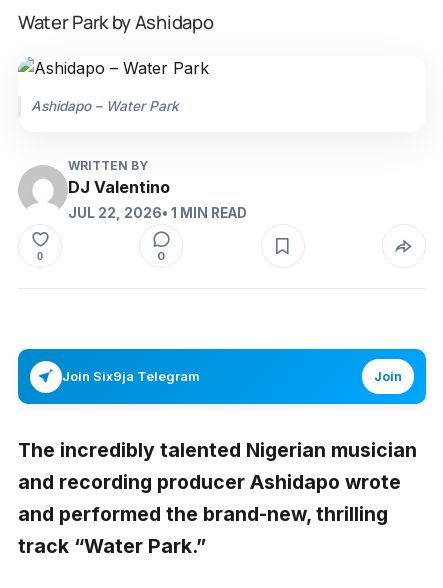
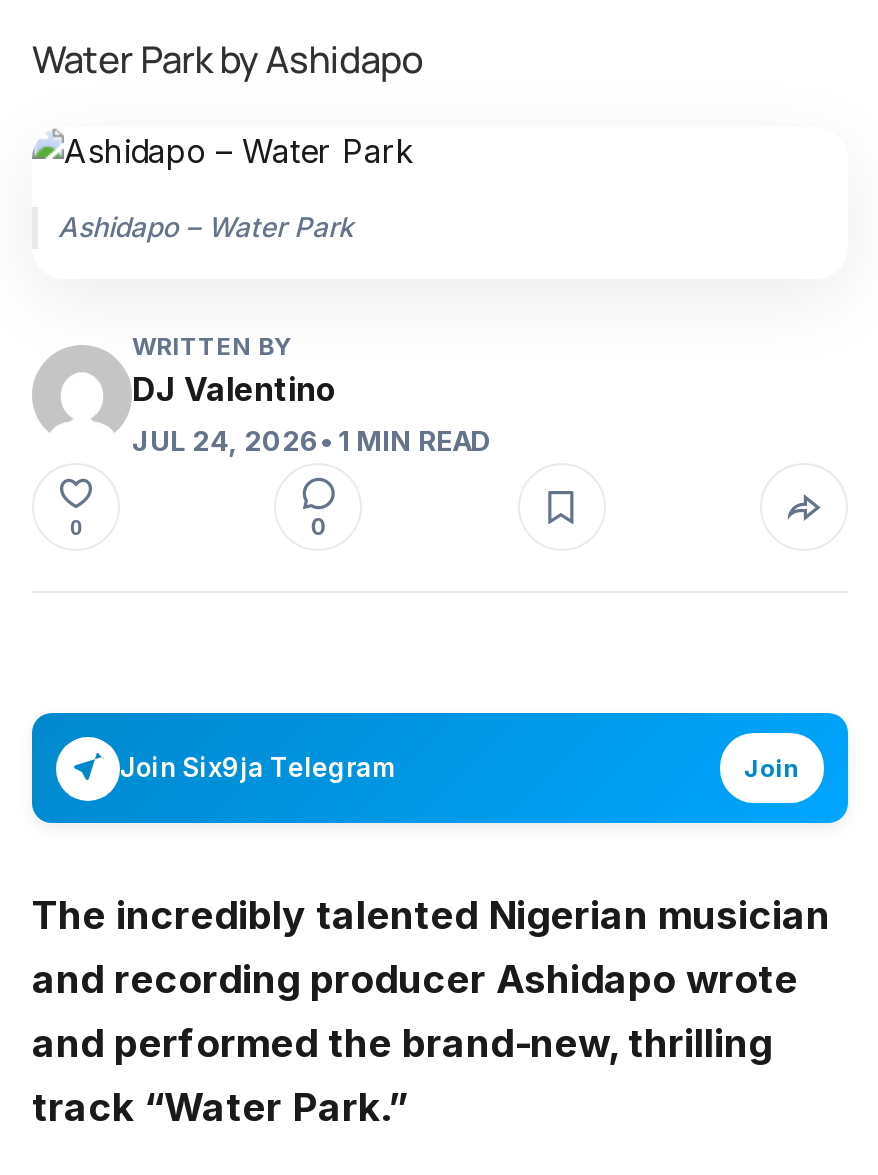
- JUL 22, 2026 • 1 MIN READ
+ JUL 24, 2026 • 1 MIN READ
